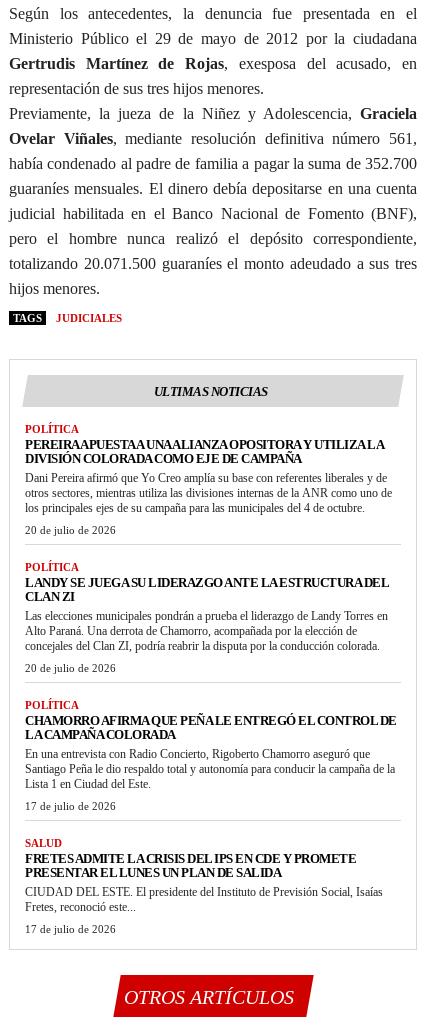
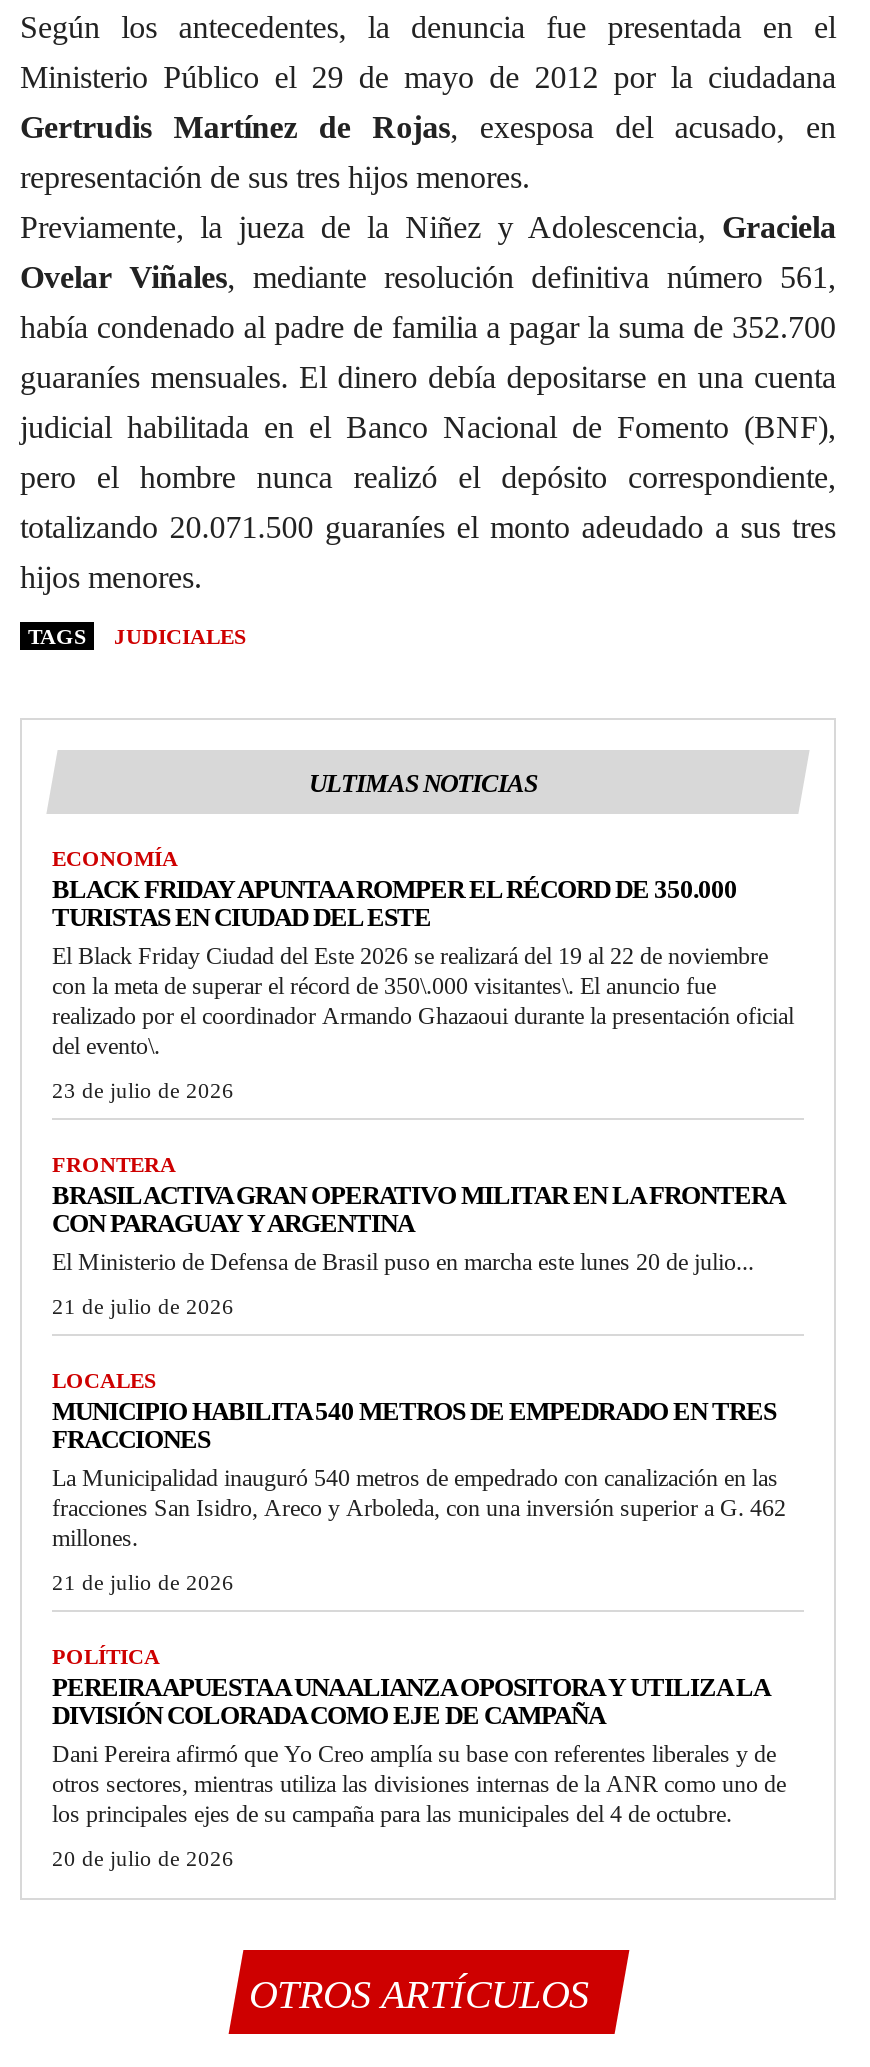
+ ECONOMÍA
+ BLACK FRIDAY APUNTA A ROMPER EL RÉCORD DE 350.000
+ TURISTAS EN CIUDAD DEL ESTE
+ El Black Friday Ciudad del Este 2026 se realizará del 19 al 22 de noviembre
+ con la meta de superar el récord de 350\.000 visitantes\. El anuncio fue
+ realizado por el coordinador Armando Ghazaoui durante la presentación oficial
+ del evento\.
+ 23 de julio de 2026
+ FRONTERA
+ BRASIL ACTIVA GRAN OPERATIVO MILITAR EN LA FRONTERA
+ CON PARAGUAY Y ARGENTINA
+ El Ministerio de Defensa de Brasil puso en marcha este lunes 20 de julio...
+ 21 de julio de 2026
+ LOCALES
+ MUNICIPIO HABILITA 540 METROS DE EMPEDRADO EN TRES
+ FRACCIONES
+ La Municipalidad inauguró 540 metros de empedrado con canalización en las
+ fracciones San Isidro, Areco y Arboleda, con una inversión superior a G. 462
+ millones.
+ 21 de julio de 2026

moved down: POLÍTICA | PEREIRA APUESTA A UNA ALIANZA OPOSITORA Y UTILIZA LA | DIVISIÓN COLORADA COMO EJE DE CAMPAÑA | Dani Pereira afirmó que Yo Creo amplía su base con referentes liberales y de | otros sectores, mientras utiliza las divisiones internas de la ANR como uno de | los principales ejes de su campaña para las municipales del 4 de octubre. | 20 de julio de 2026

- POLÍTICA
- LANDY SE JUEGA SU LIDERAZGO ANTE LA ESTRUCTURA DEL
- CLAN ZI
- Las elecciones municipales pondrán a prueba el liderazgo de Landy Torres en
- Alto Paraná. Una derrota de Chamorro, acompañada por la elección de
- concejales del Clan ZI, podría reabrir la disputa por la conducción colorada.
- 20 de julio de 2026
- POLÍTICA
- CHAMORRO AFIRMA QUE PEÑA LE ENTREGÓ EL CONTROL DE
- LA CAMPAÑA COLORADA
- En una entrevista con Radio Concierto, Rigoberto Chamorro aseguró que
- Santiago Peña le dio respaldo total y autonomía para conducir la campaña de la
- Lista 1 en Ciudad del Este.
- 17 de julio de 2026
- SALUD
- FRETES ADMITE LA CRISIS DEL IPS EN CDE Y PROMETE
- PRESENTAR EL LUNES UN PLAN DE SALIDA
- CIUDAD DEL ESTE. El presidente del Instituto de Previsión Social, Isaías
- Fretes, reconoció este...
- 17 de julio de 2026
